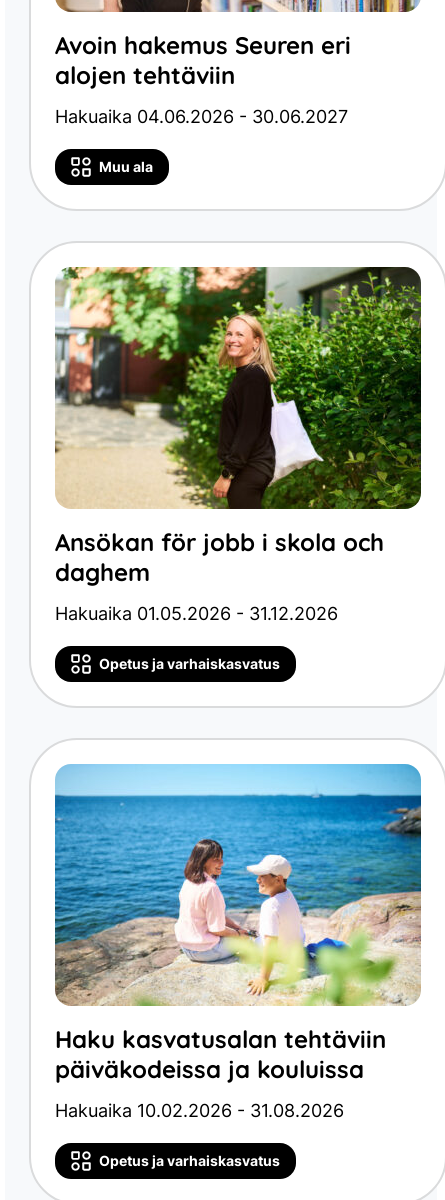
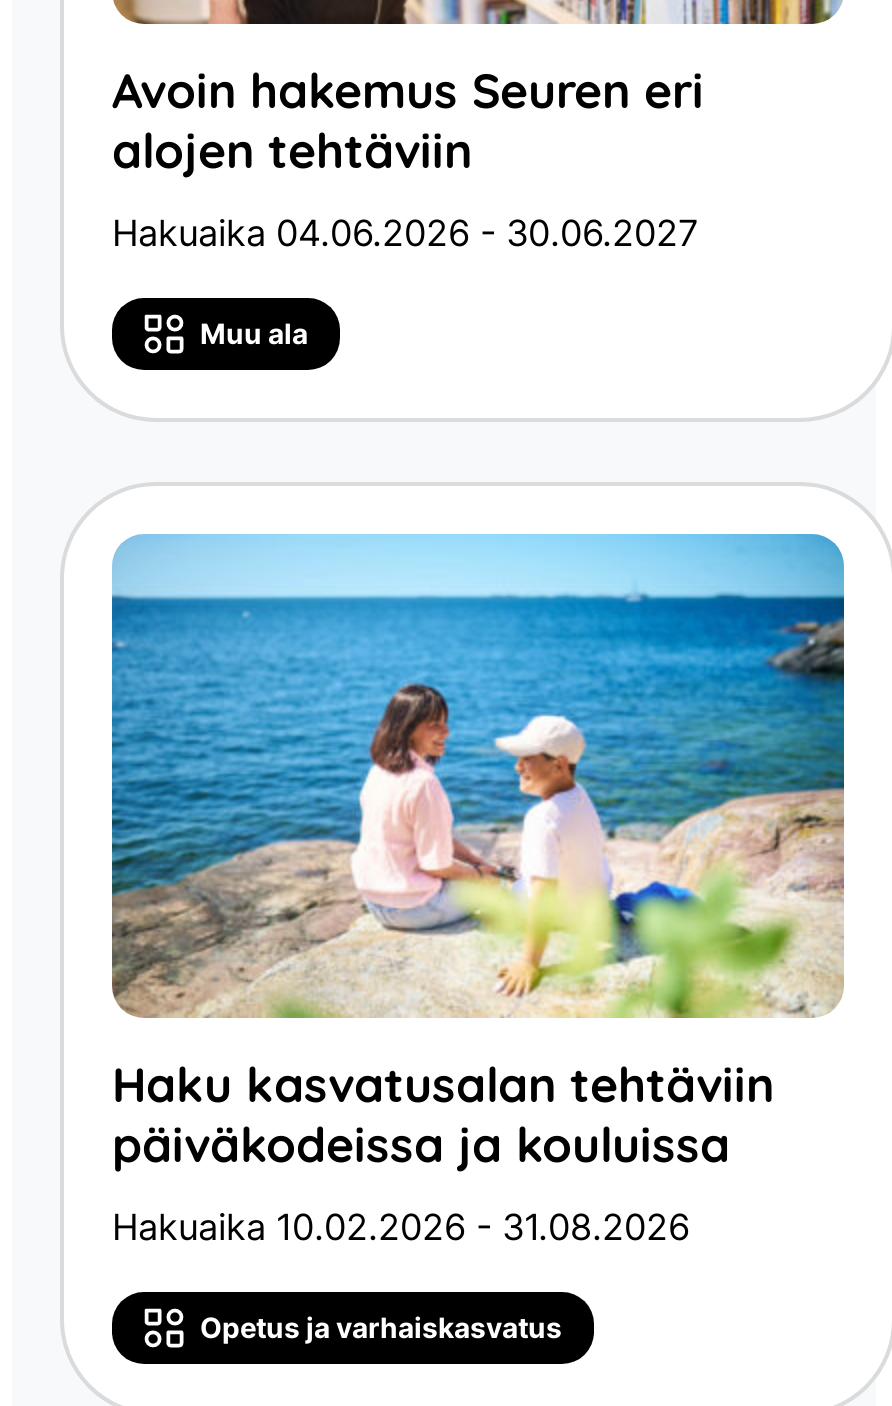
- [image]
- Ansökan för jobb i skola och
- daghem
- Hakuaika 01.05.2026 - 31.12.2026
- Opetus ja varhaiskasvatus
